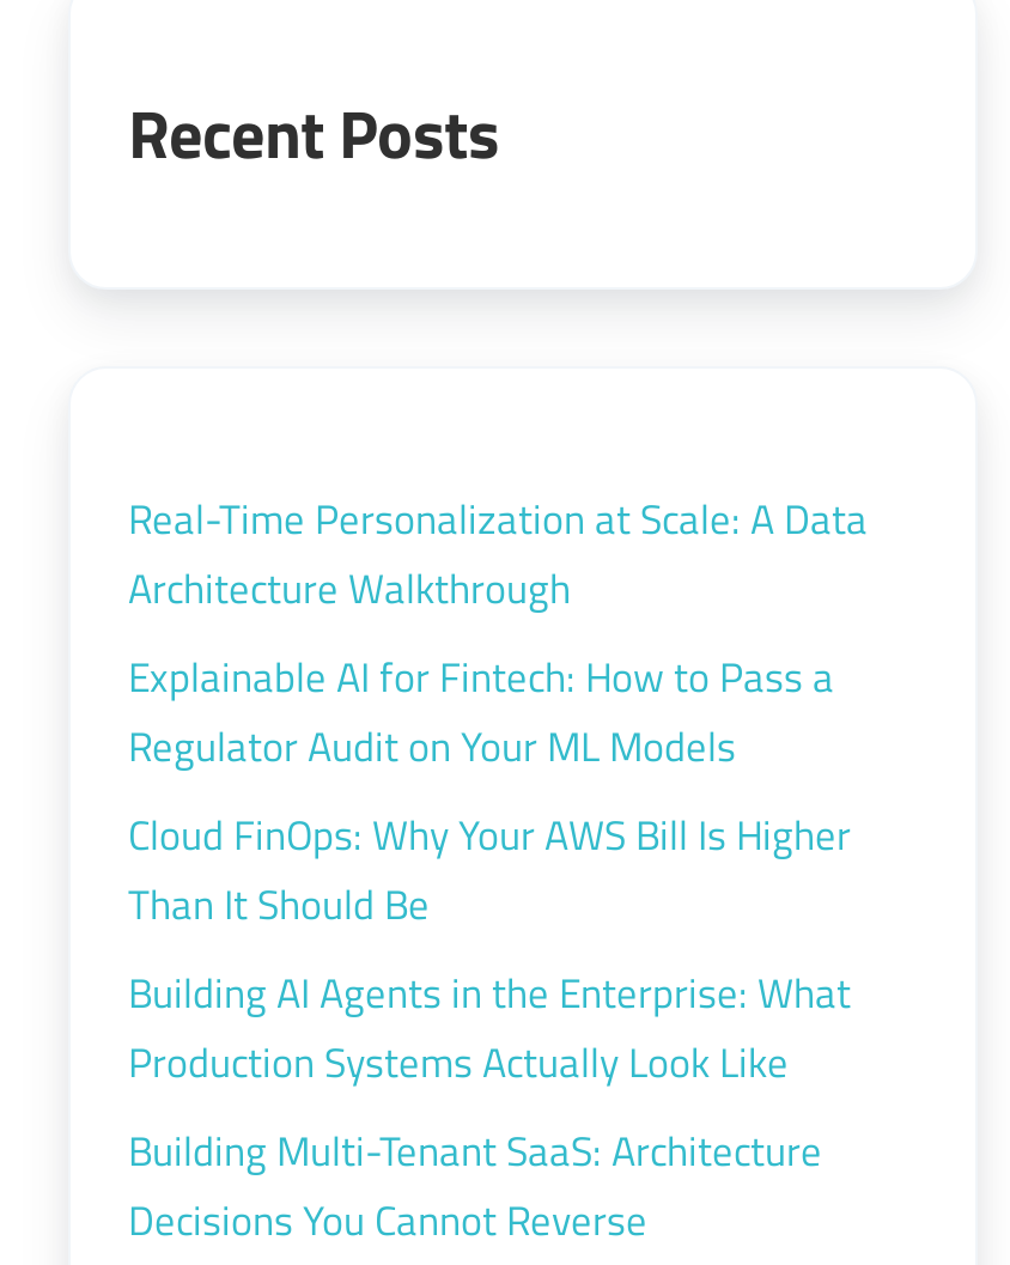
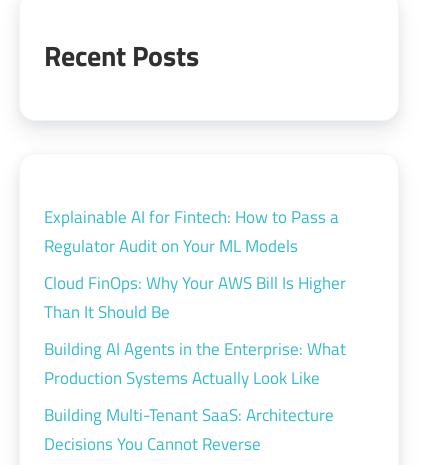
- Real-Time Personalization at Scale: A Data
- Architecture Walkthrough
